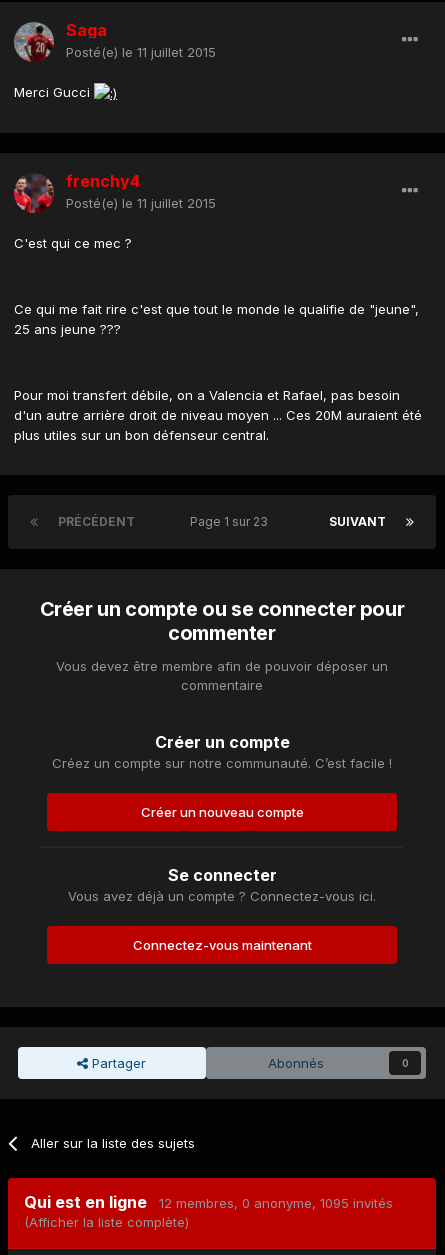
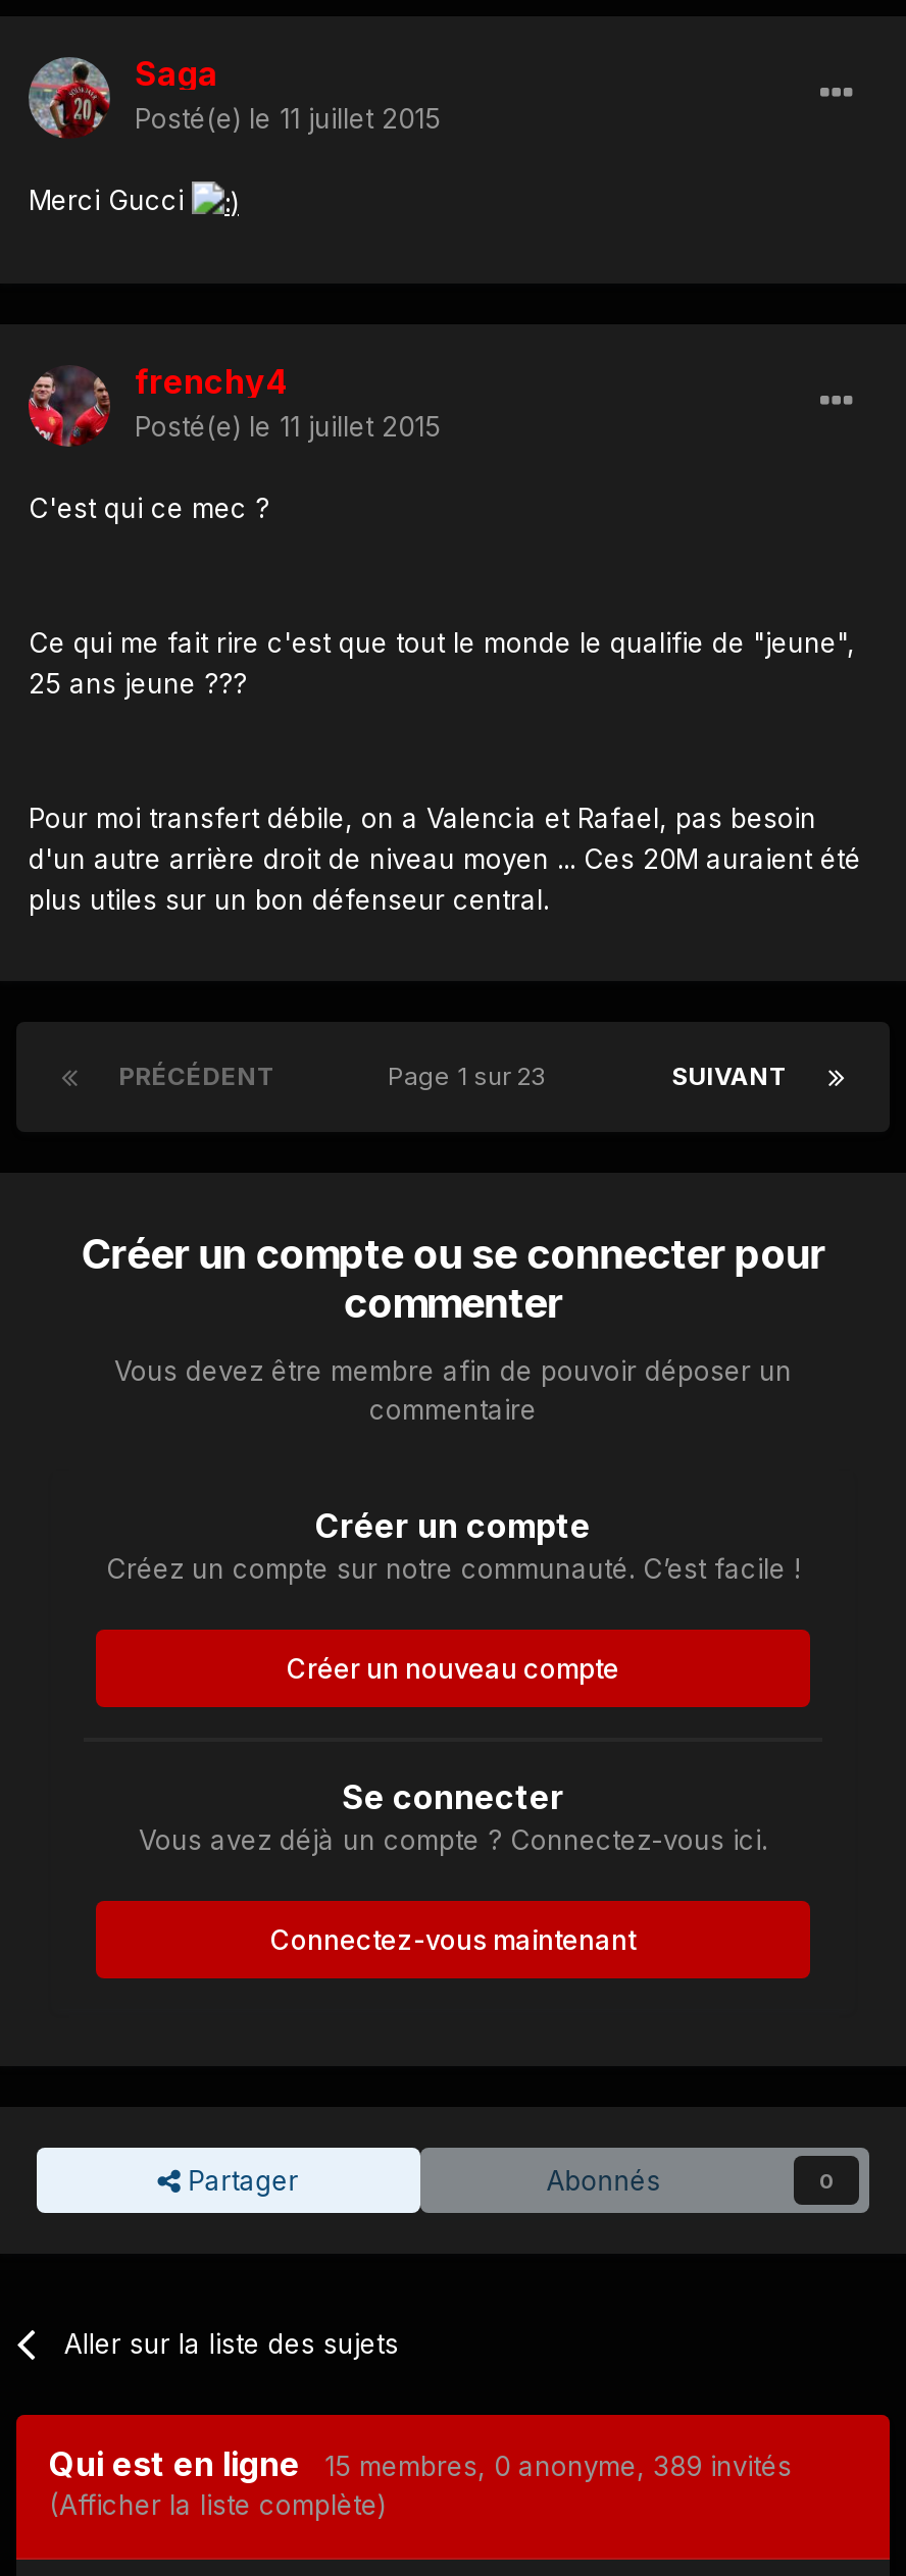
- Qui est en ligne 12 membres, 0 anonyme, 1095 invités
+ Qui est en ligne 15 membres, 0 anonyme, 389 invités
